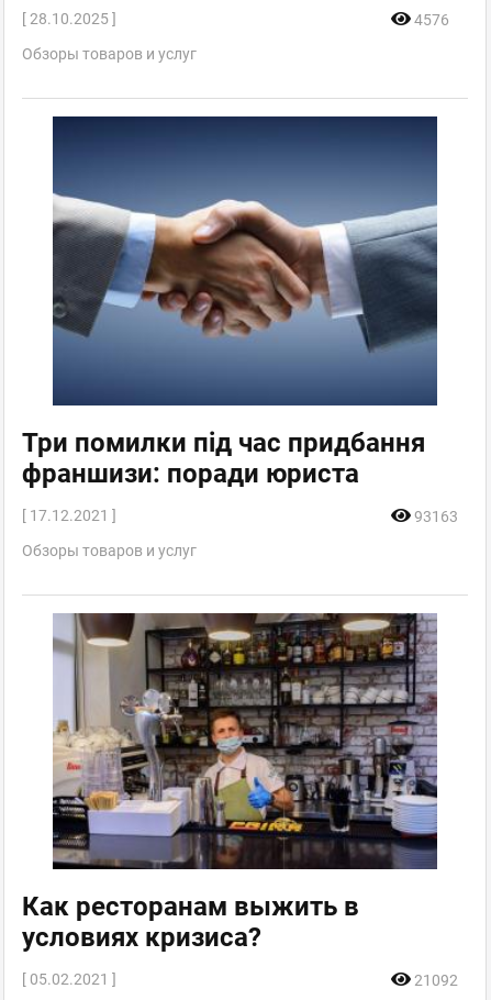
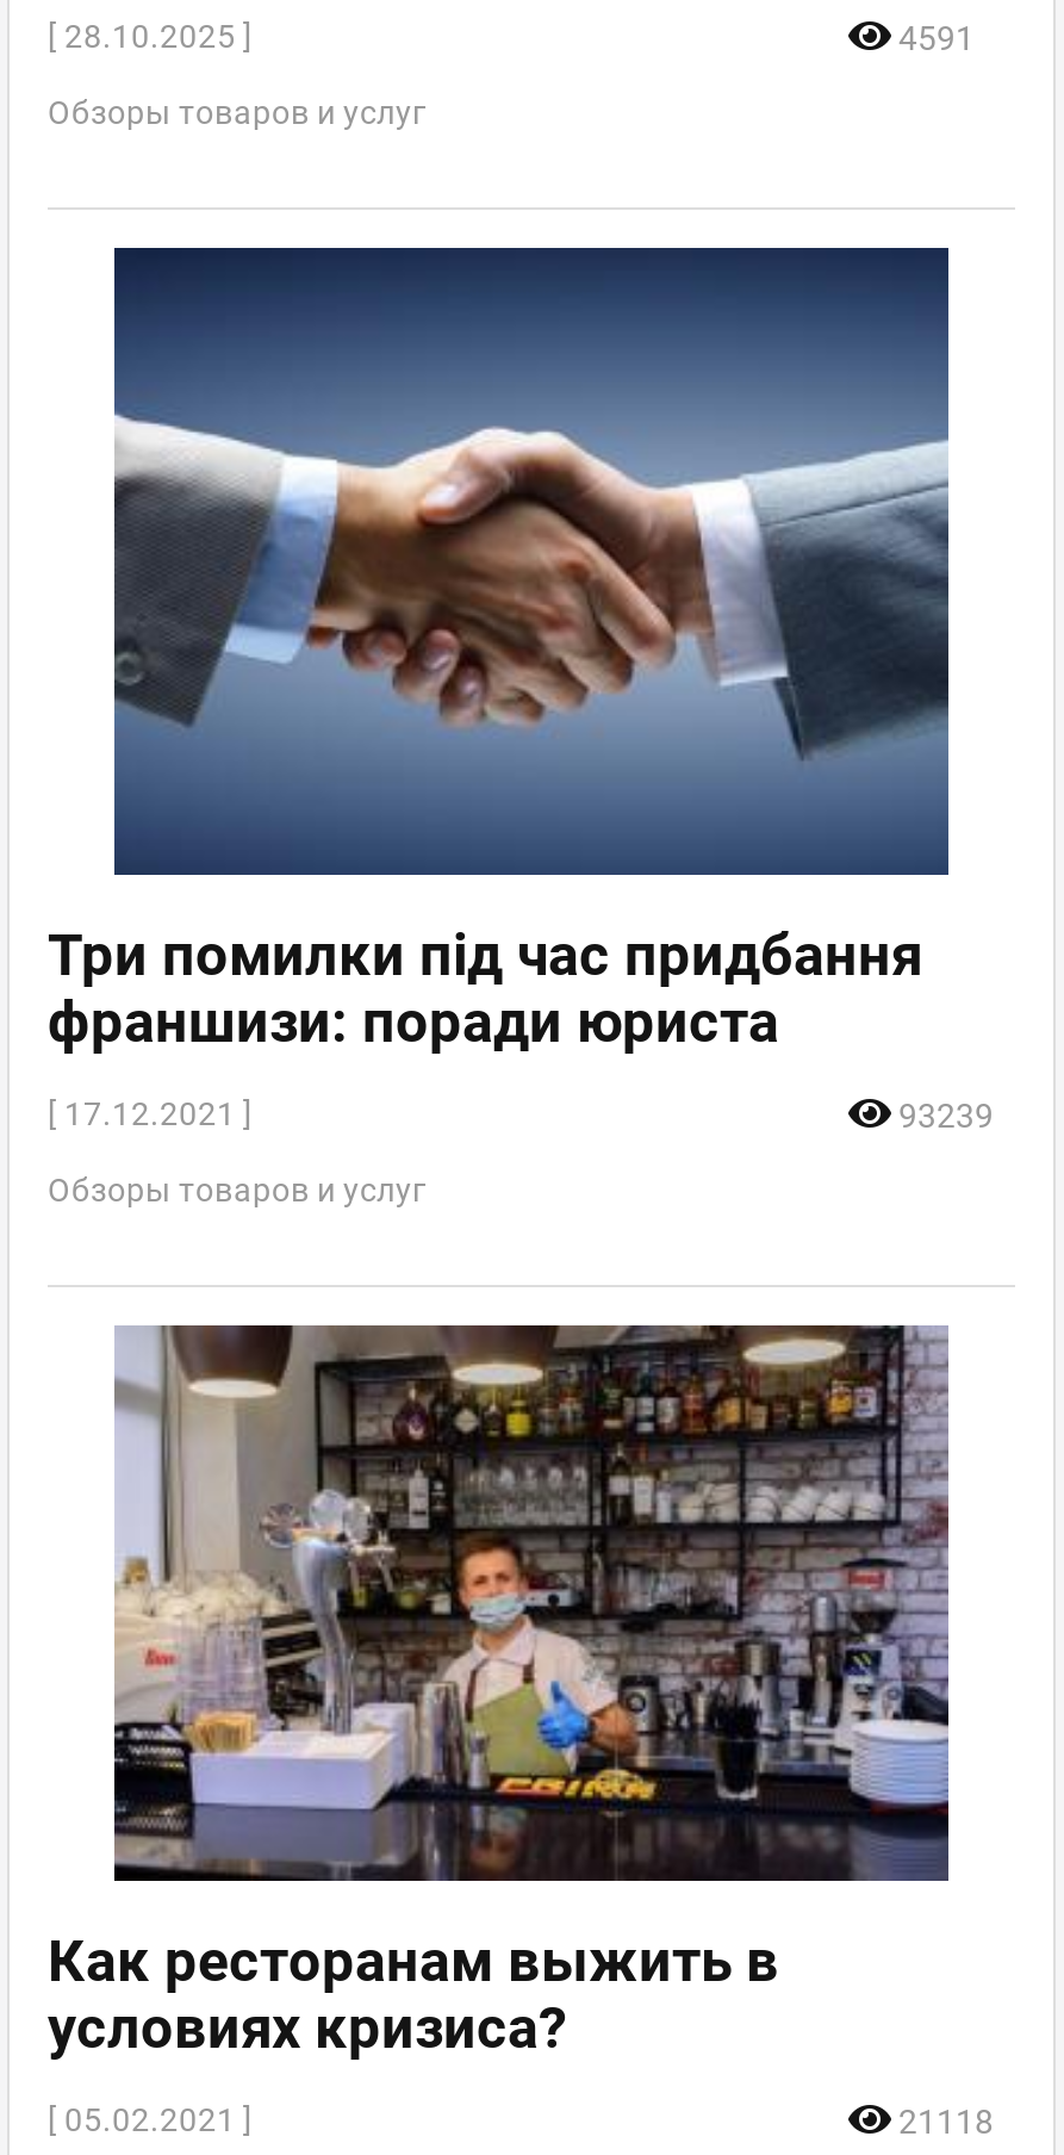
- 4576
+ 4591

- 93163
+ 93239

- 21092
+ 21118
